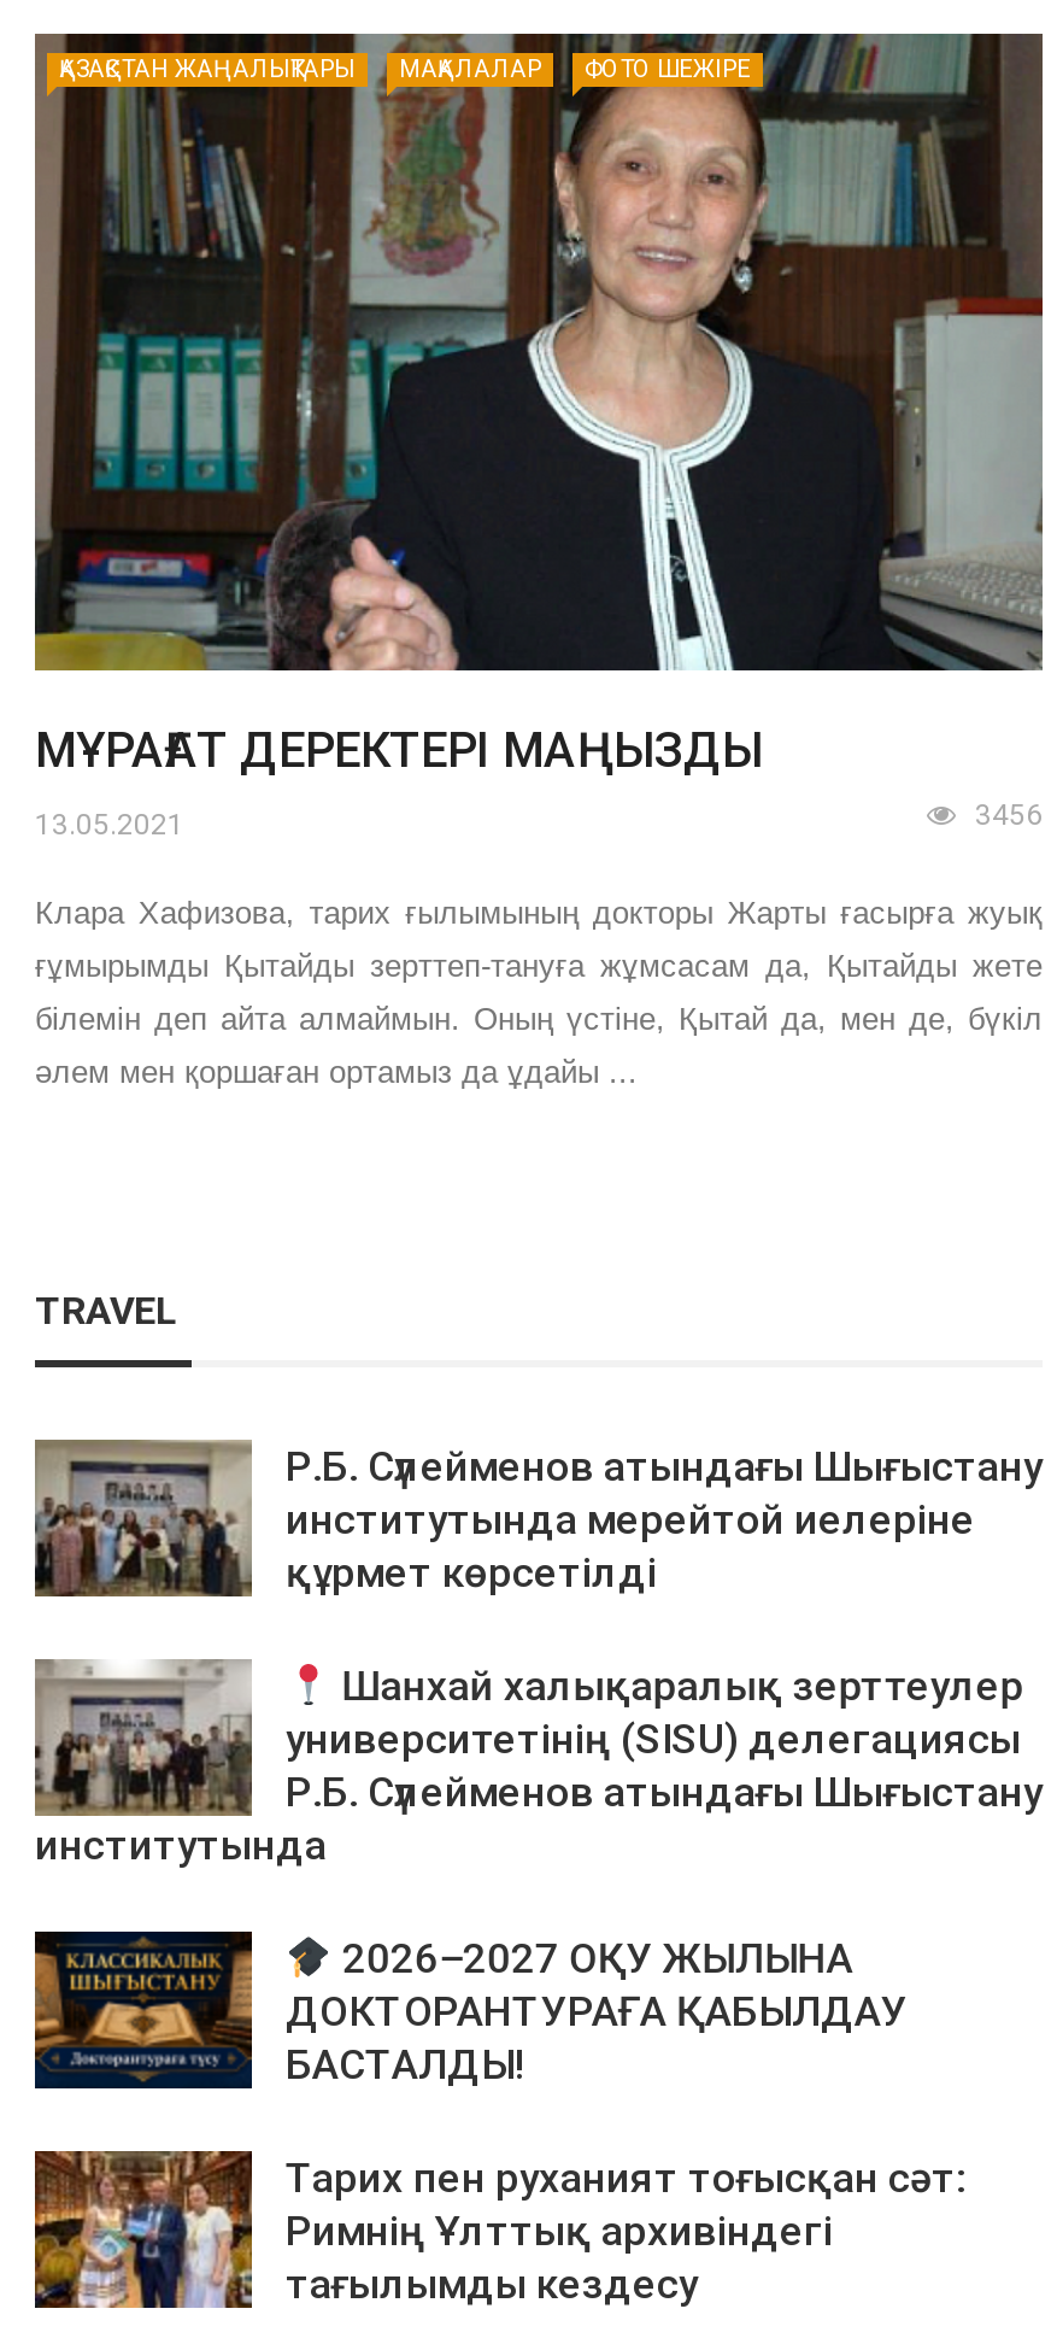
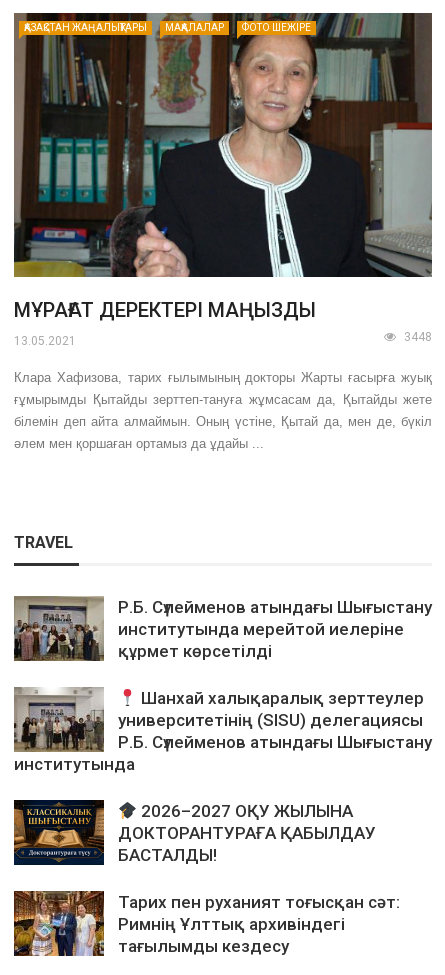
- 3456
+ 3448
